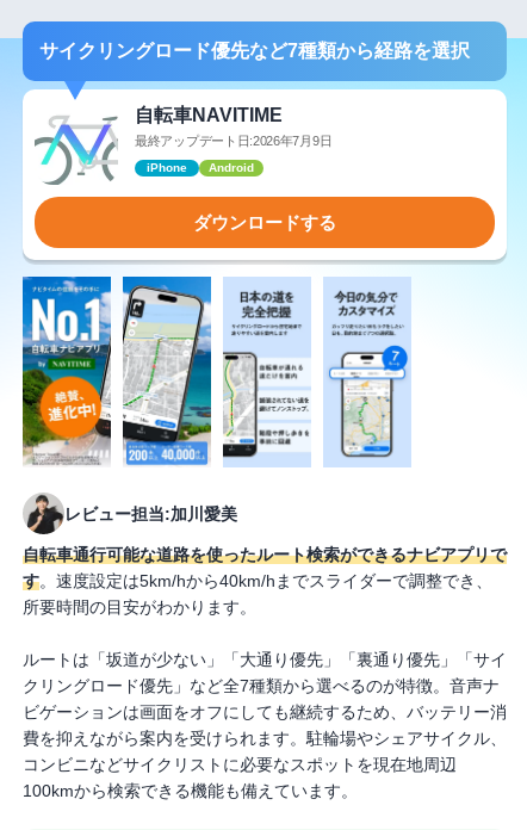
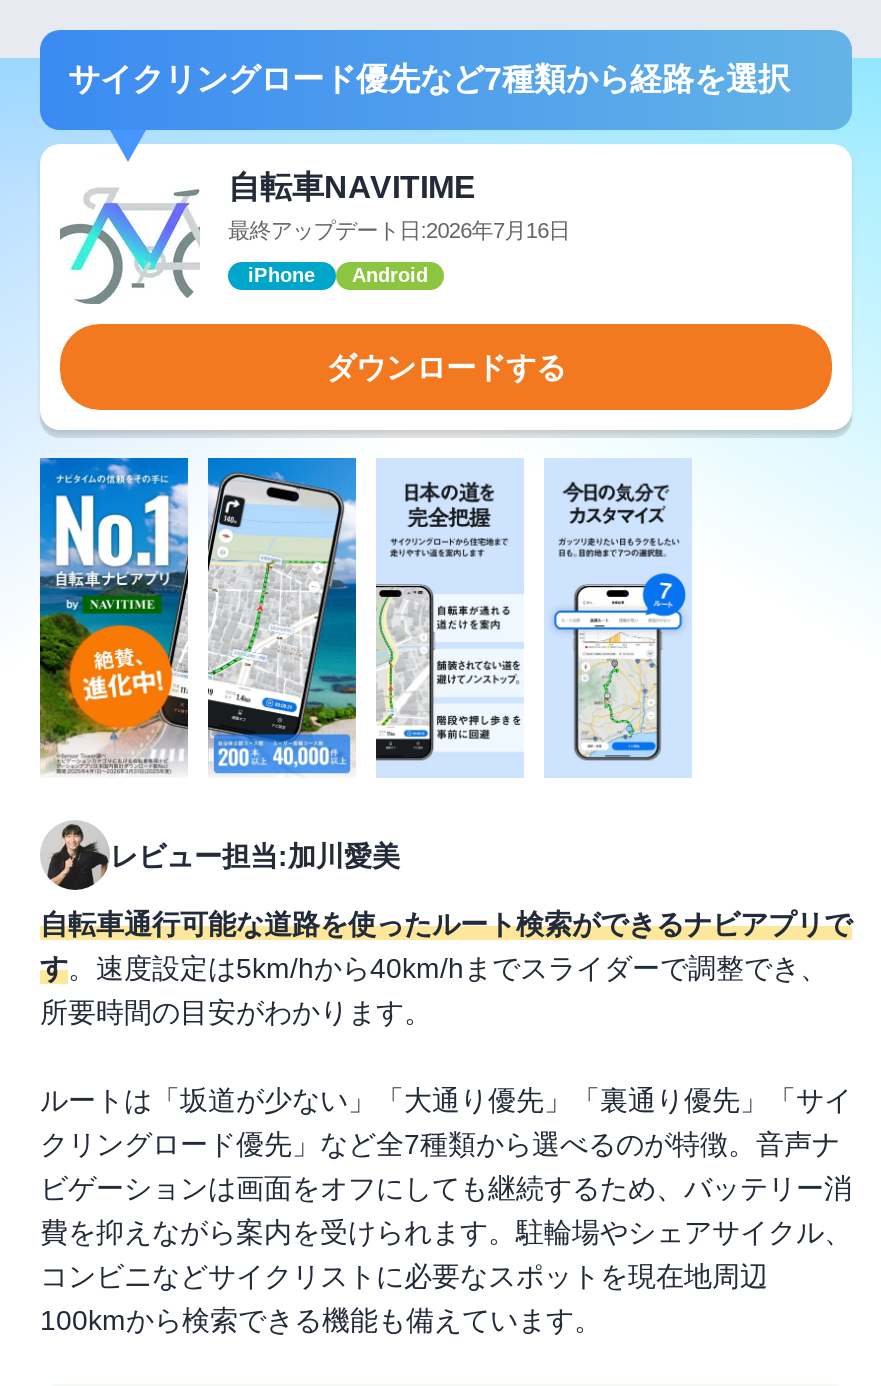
- 最終アップデート日:2026年7月9日
+ 最終アップデート日:2026年7月16日
